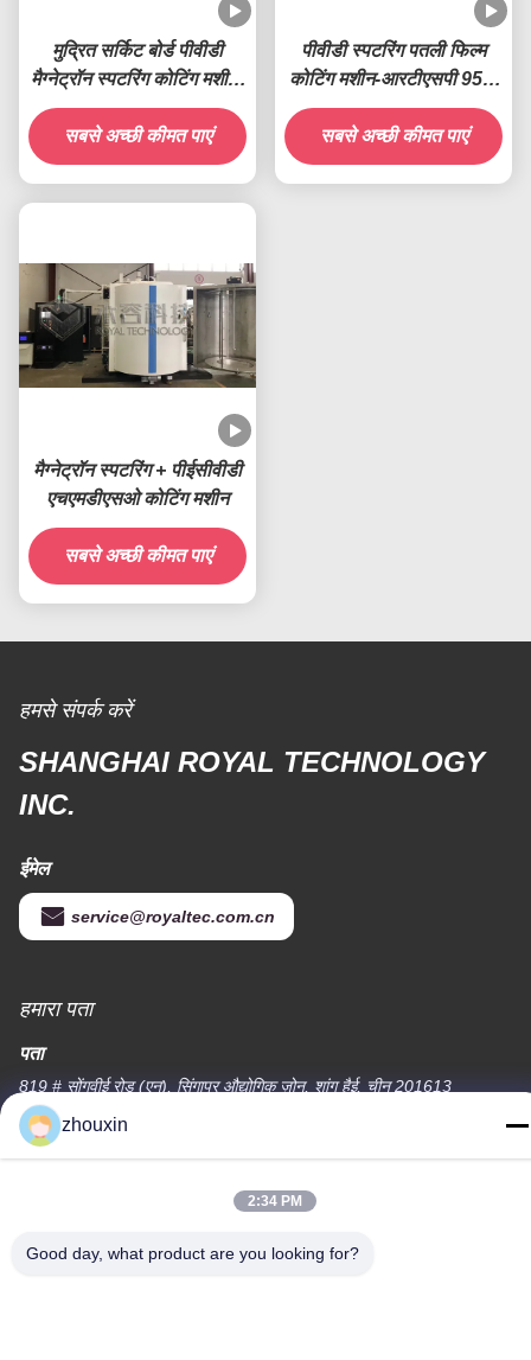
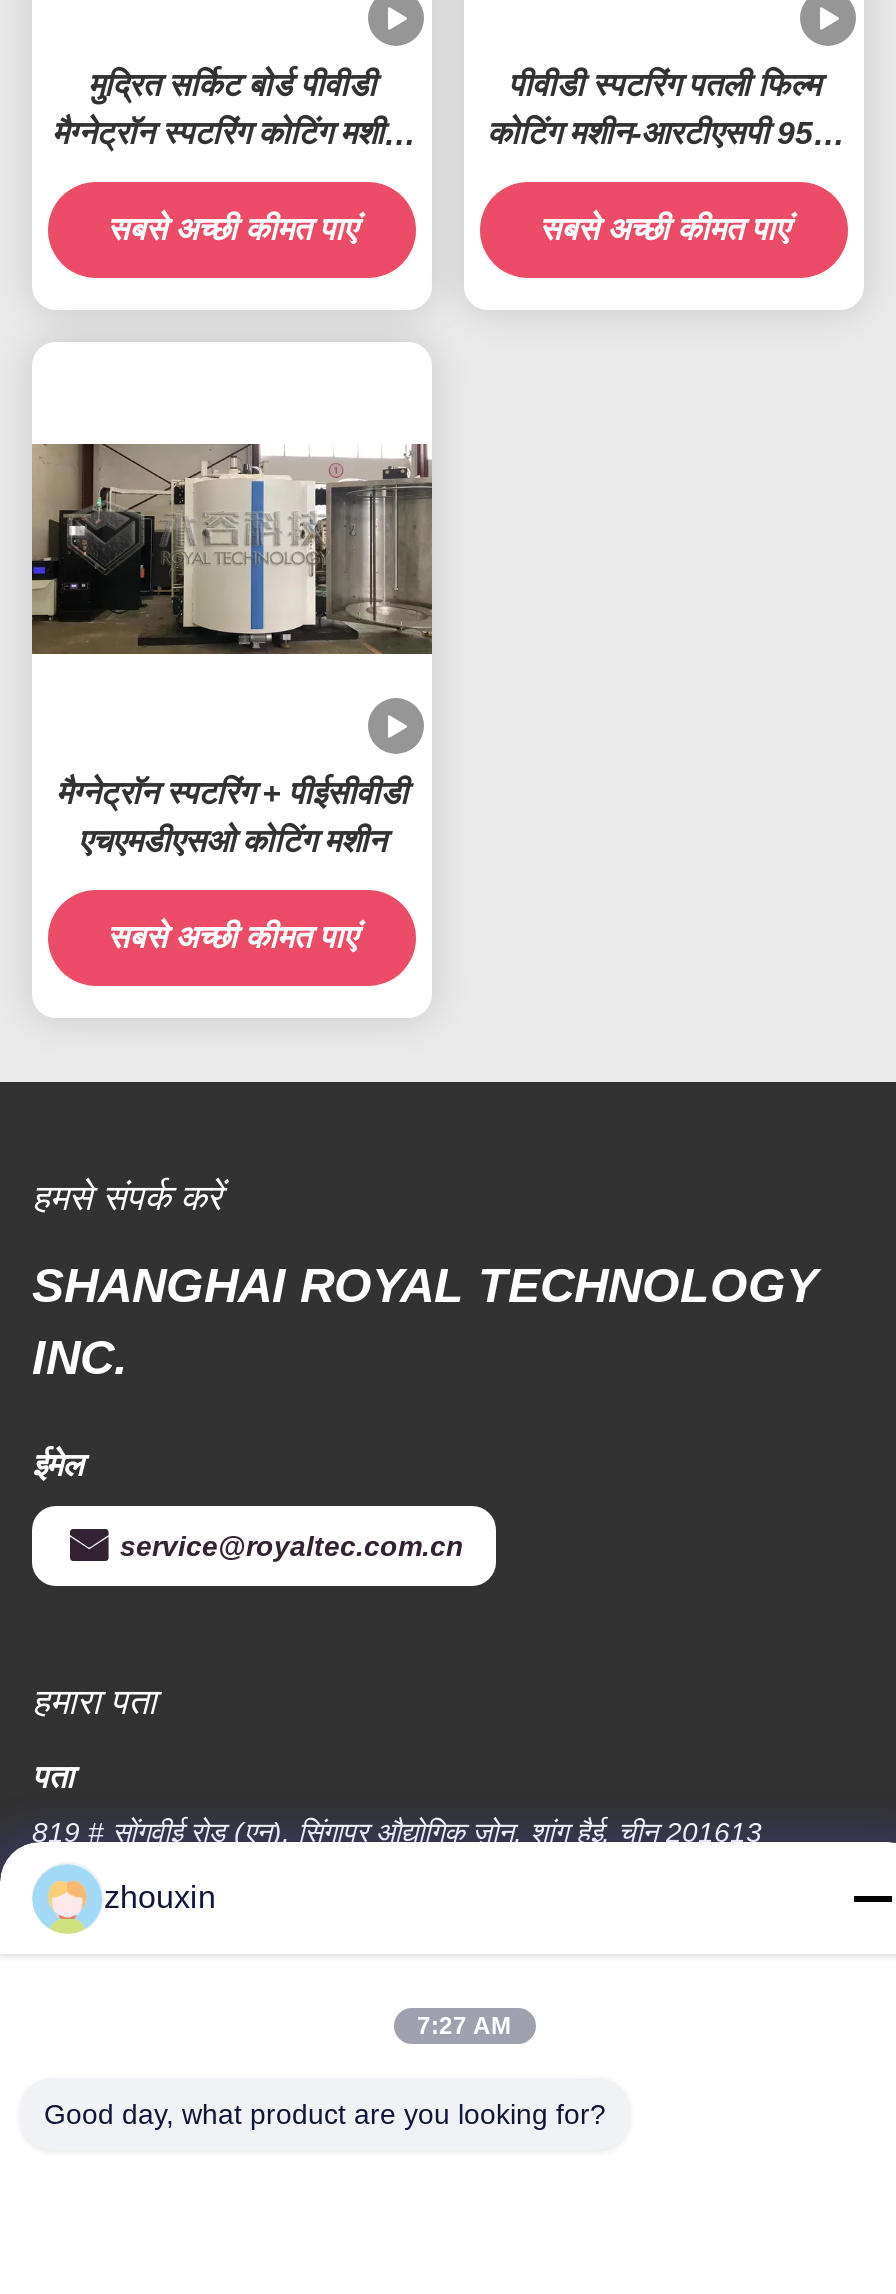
- 2:34 PM
+ 7:27 AM
